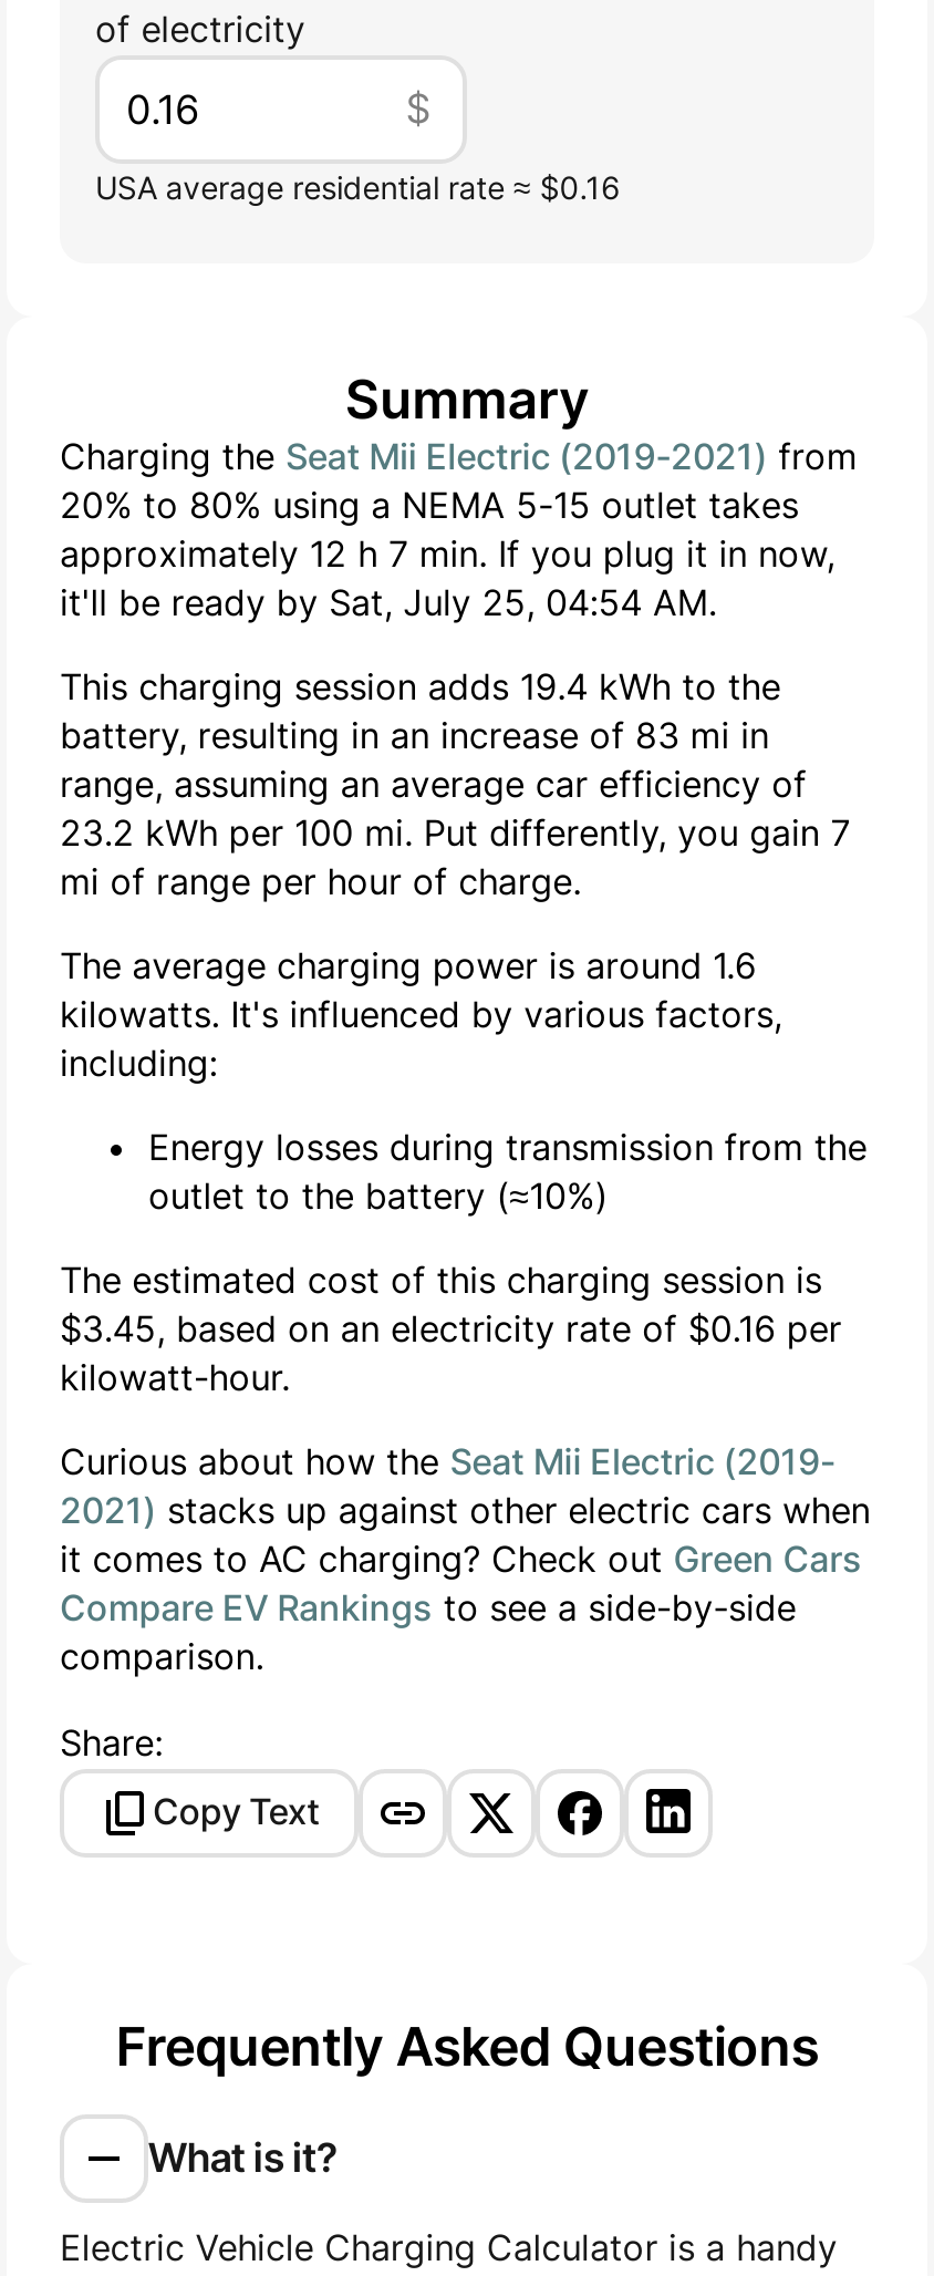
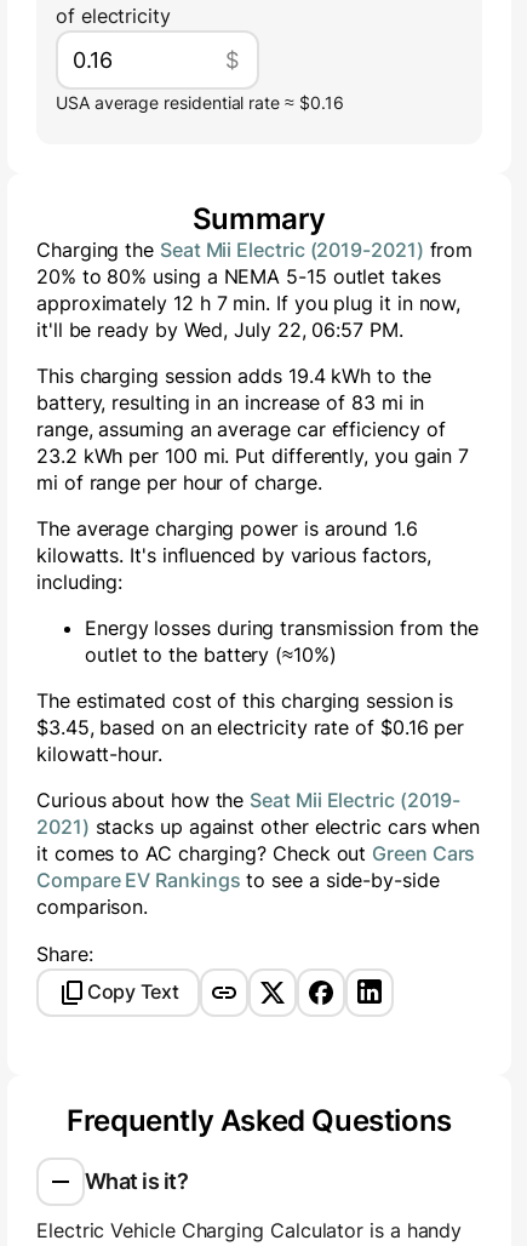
- it'll be ready by Sat, July 25, 04:54 AM.
+ it'll be ready by Wed, July 22, 06:57 PM.
